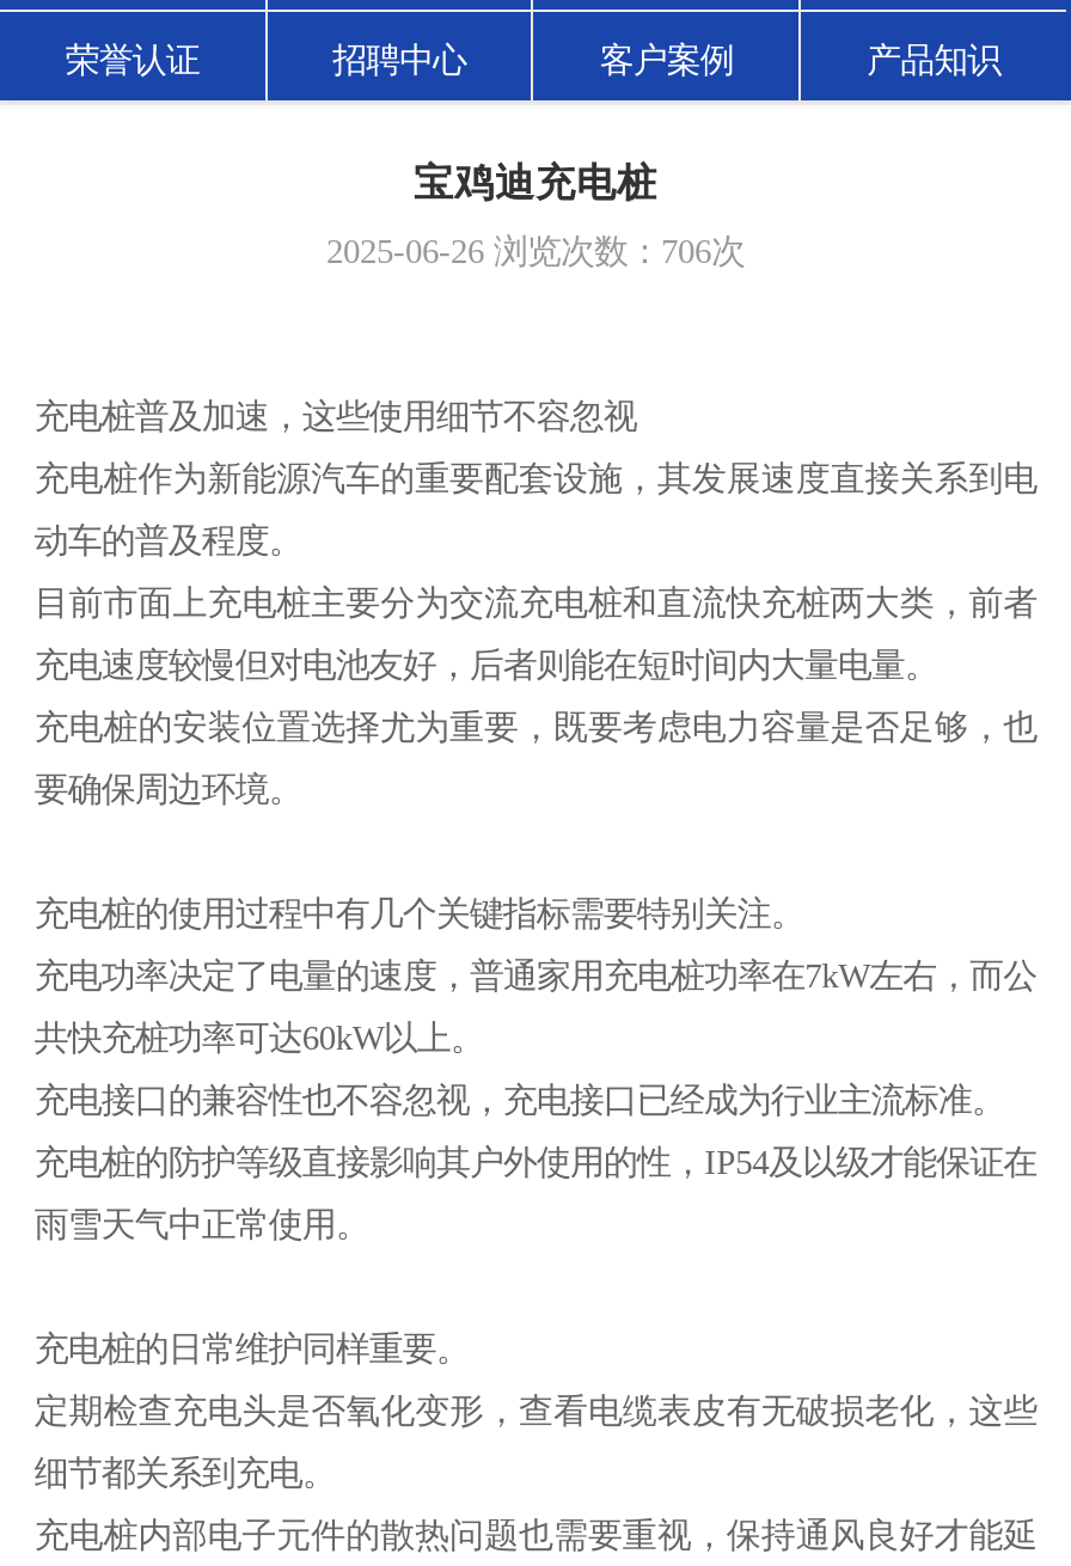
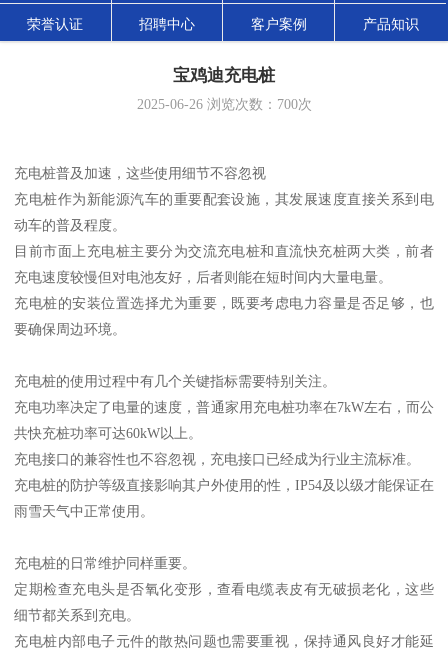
- 2025-06-26浏览次数：706次
+ 2025-06-26浏览次数：700次
